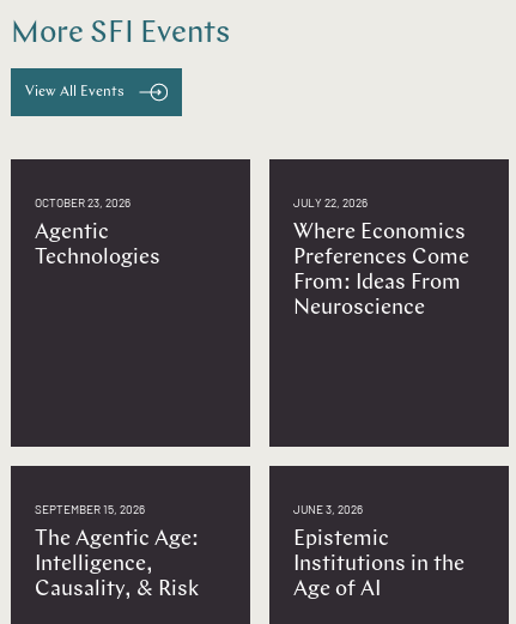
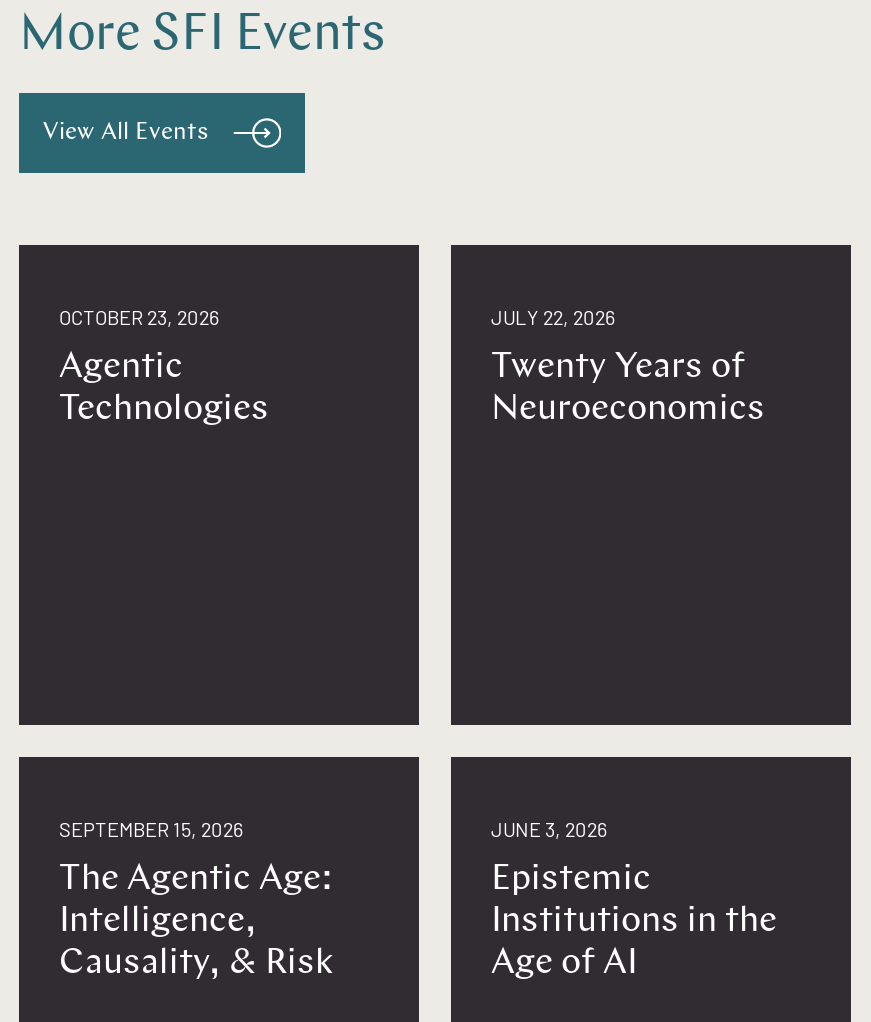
- Where Economics
- Preferences Come
- From: Ideas From
- Neuroscience
+ Twenty Years of
+ Neuroeconomics
